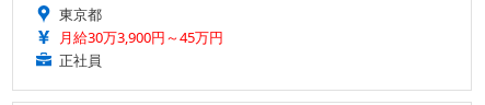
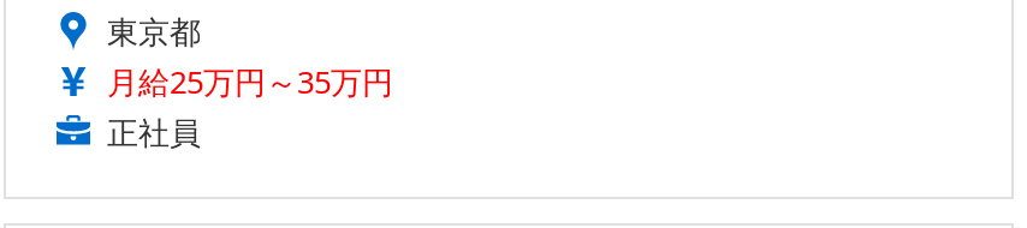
- 月給30万3,900円～45万円
+ 月給25万円～35万円
